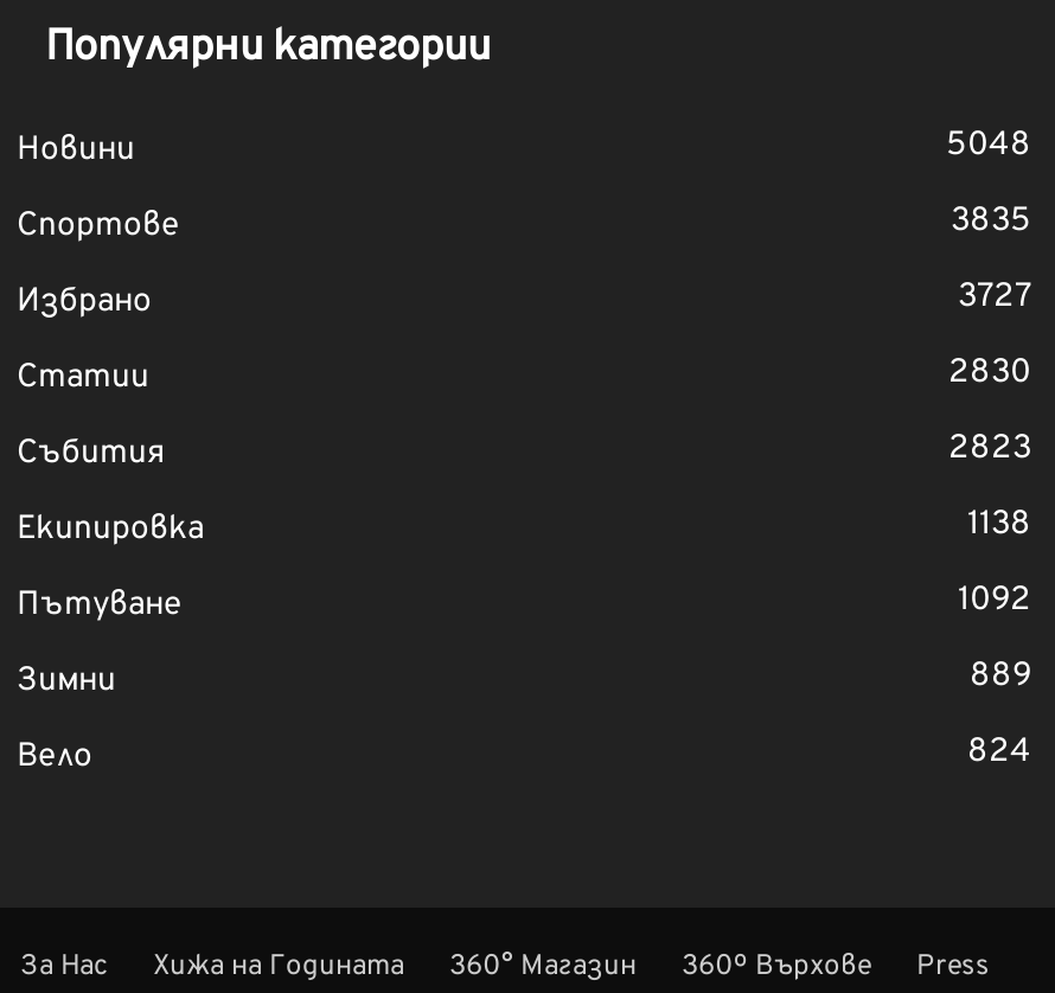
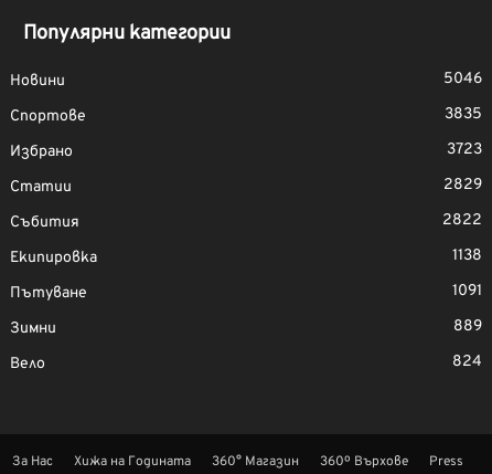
- 5048
+ 5046

- 3727
+ 3723

- 2830
+ 2829

- 2823
+ 2822

- 1092
+ 1091
